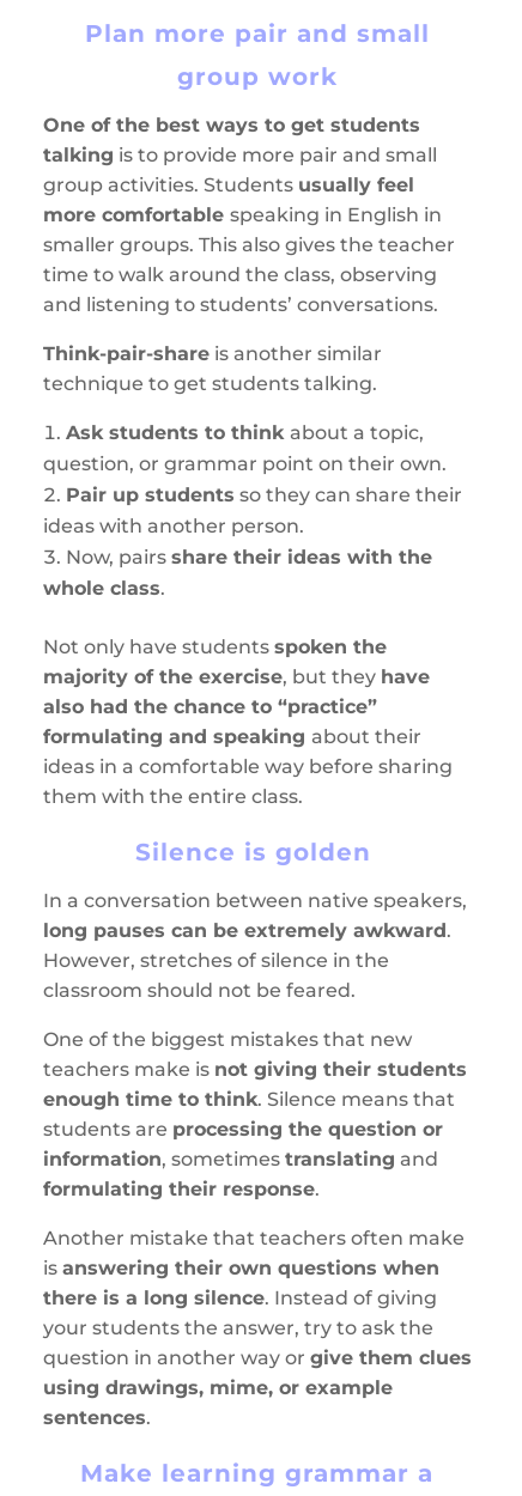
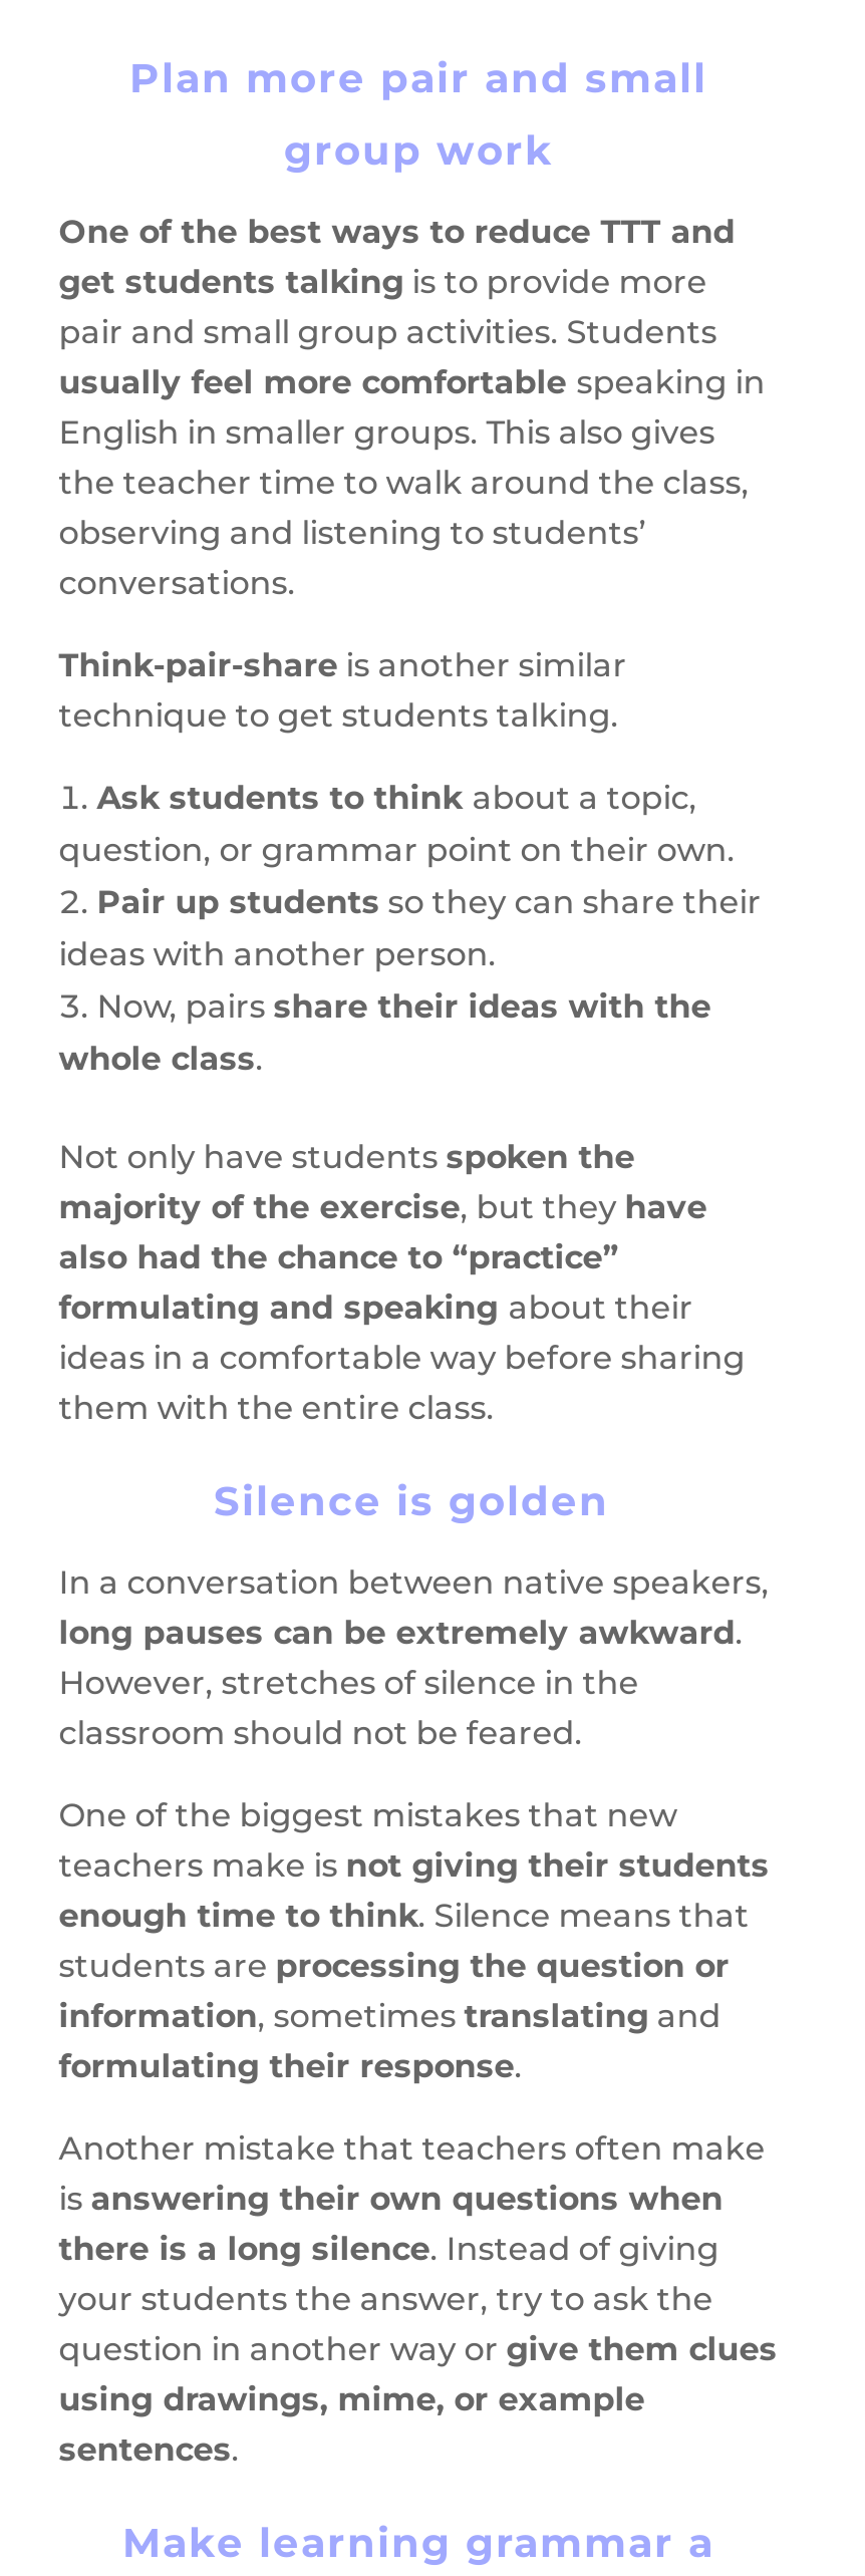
- One of the best ways to get students
- talking is to provide more pair and small
- group activities. Students usually feel
- more comfortable speaking in English in
- smaller groups. This also gives the teacher
- time to walk around the class, observing
- and listening to students’ conversations.
+ One of the best ways to reduce TTT and
+ get students talking is to provide more
+ pair and small group activities. Students
+ usually feel more comfortable speaking in
+ English in smaller groups. This also gives
+ the teacher time to walk around the class,
+ observing and listening to students’
+ conversations.
